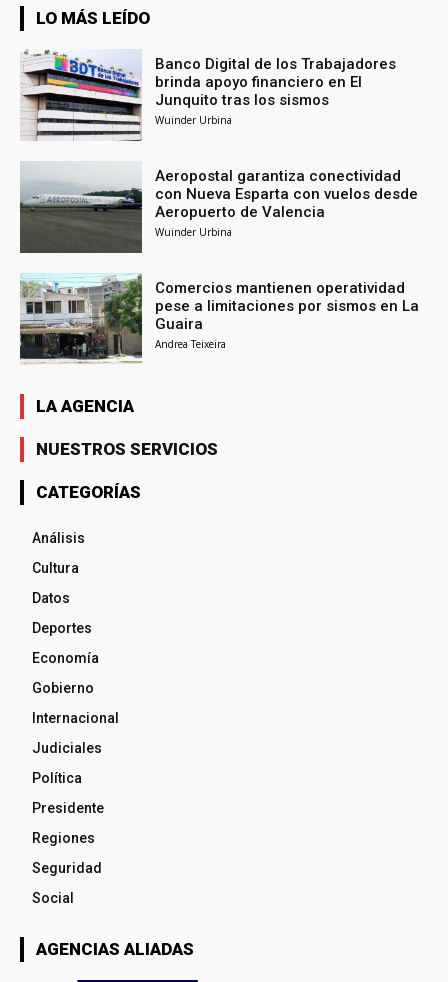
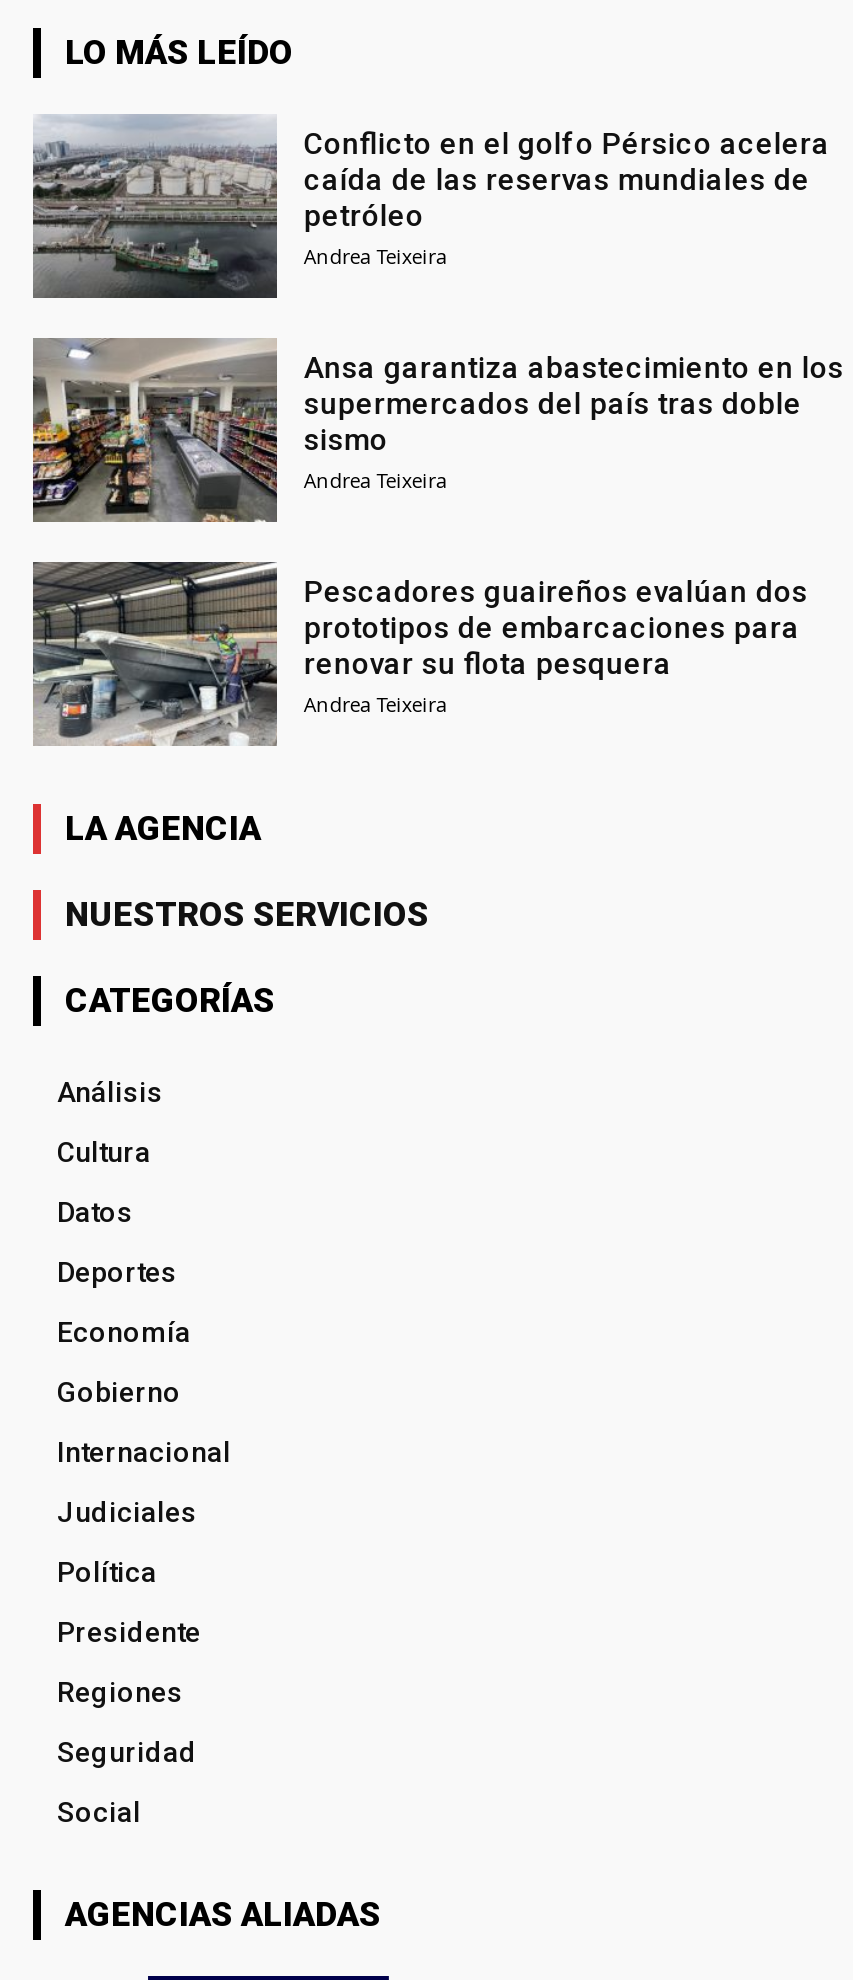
- [image]
- Banco Digital de los Trabajadores
- brinda apoyo financiero en El
- Junquito tras los sismos
- Wuinder Urbina
+ [image]
+ Conflicto en el golfo Pérsico acelera
+ caída de las reservas mundiales de
+ petróleo
+ Andrea Teixeira

- [image]
- Aeropostal garantiza conectividad
- con Nueva Esparta con vuelos desde
- Aeropuerto de Valencia
- Wuinder Urbina
+ [image]
+ Ansa garantiza abastecimiento en los
+ supermercados del país tras doble
+ sismo
+ Andrea Teixeira

- [image]
- Comercios mantienen operatividad
- pese a limitaciones por sismos en La
- Guaira
+ [image]
+ Pescadores guaireños evalúan dos
+ prototipos de embarcaciones para
+ renovar su flota pesquera
